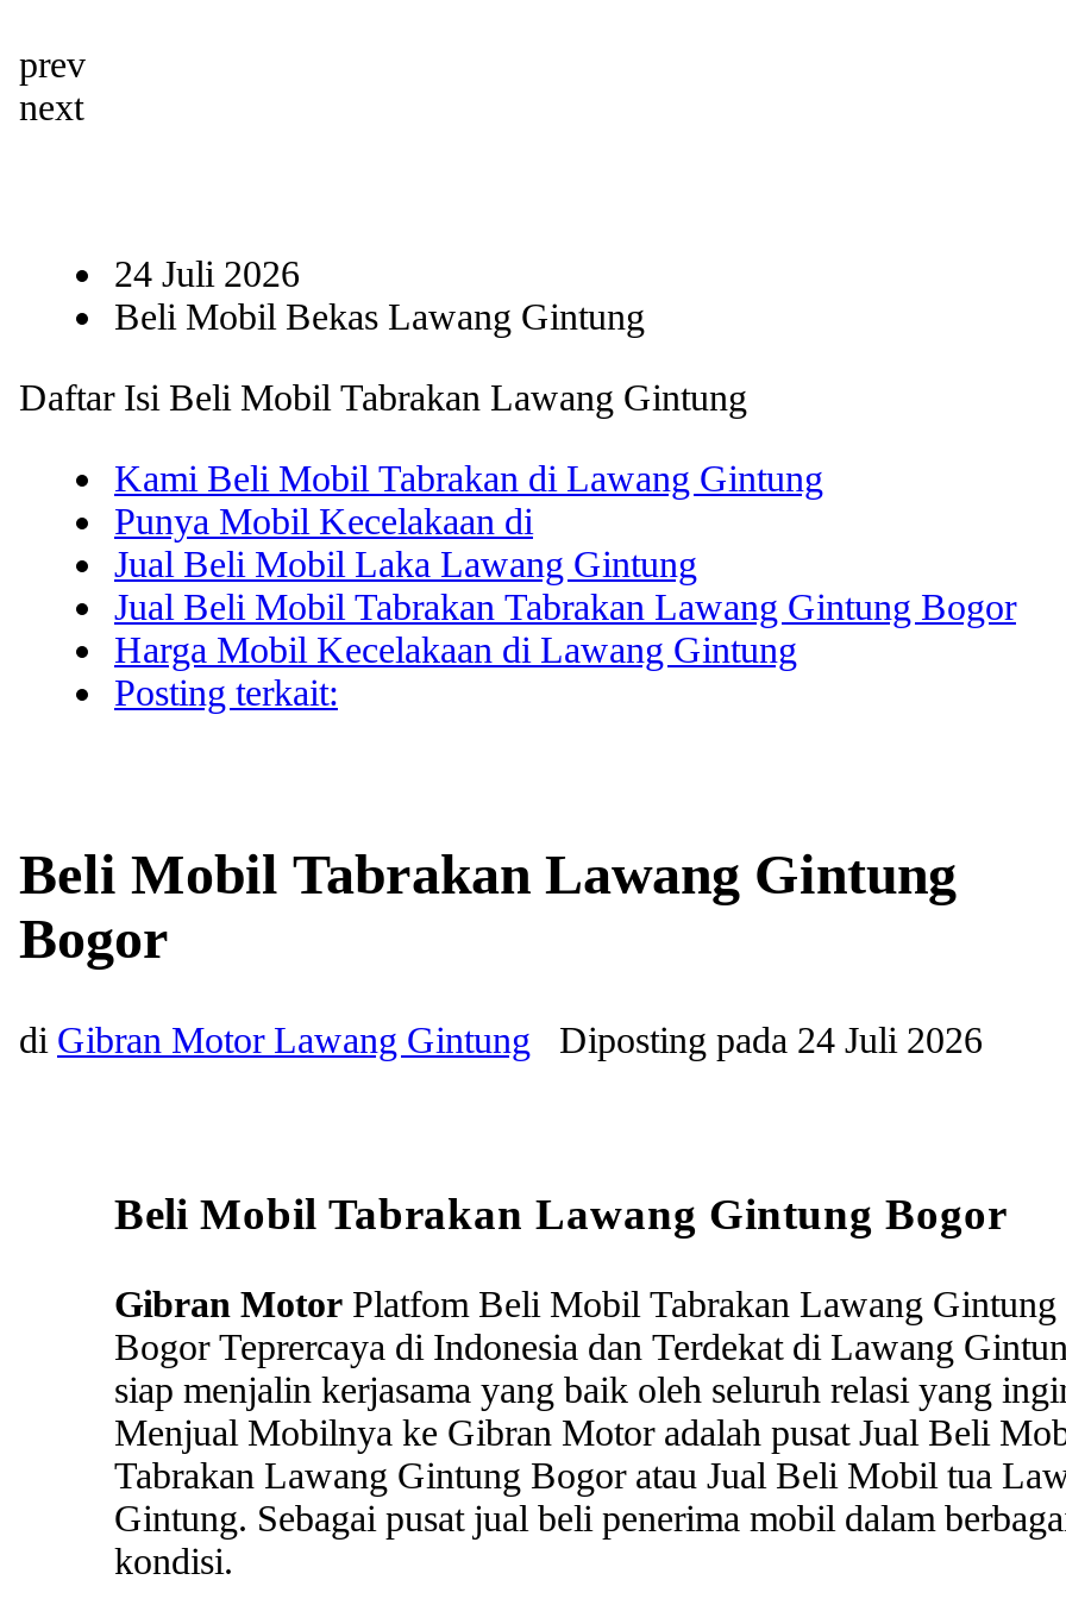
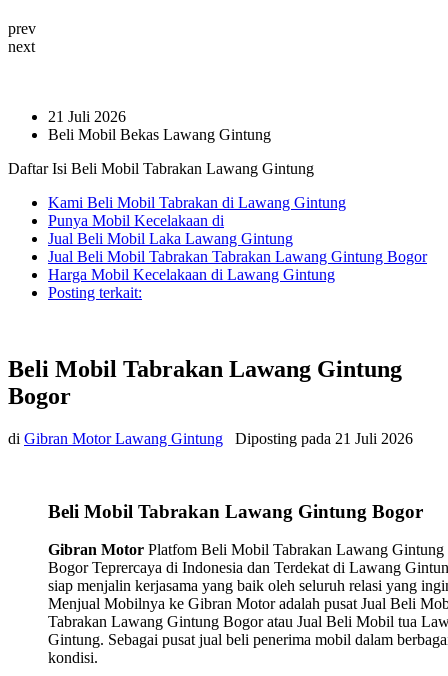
- 24 Juli 2026
+ 21 Juli 2026

- Diposting pada 24 Juli 2026
+ Diposting pada 21 Juli 2026
